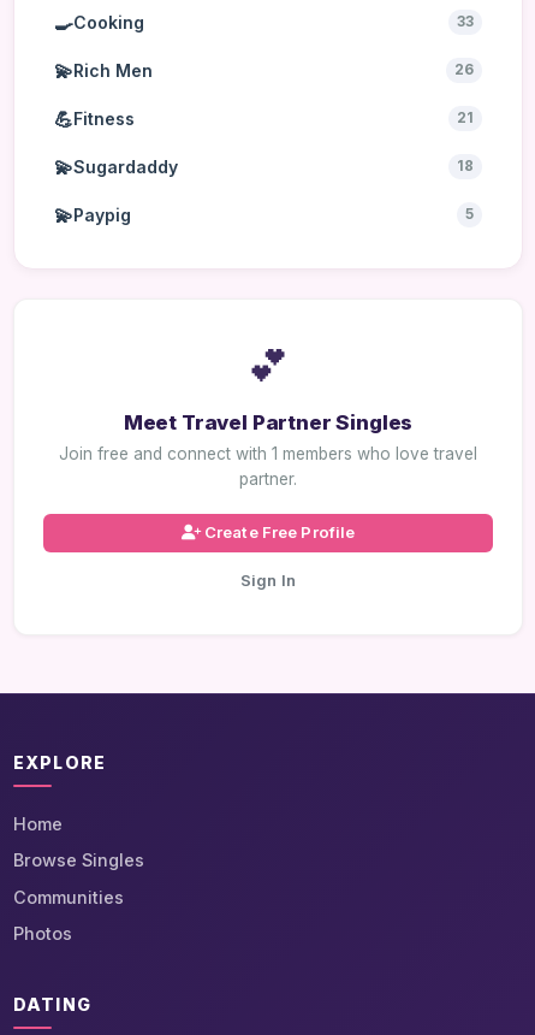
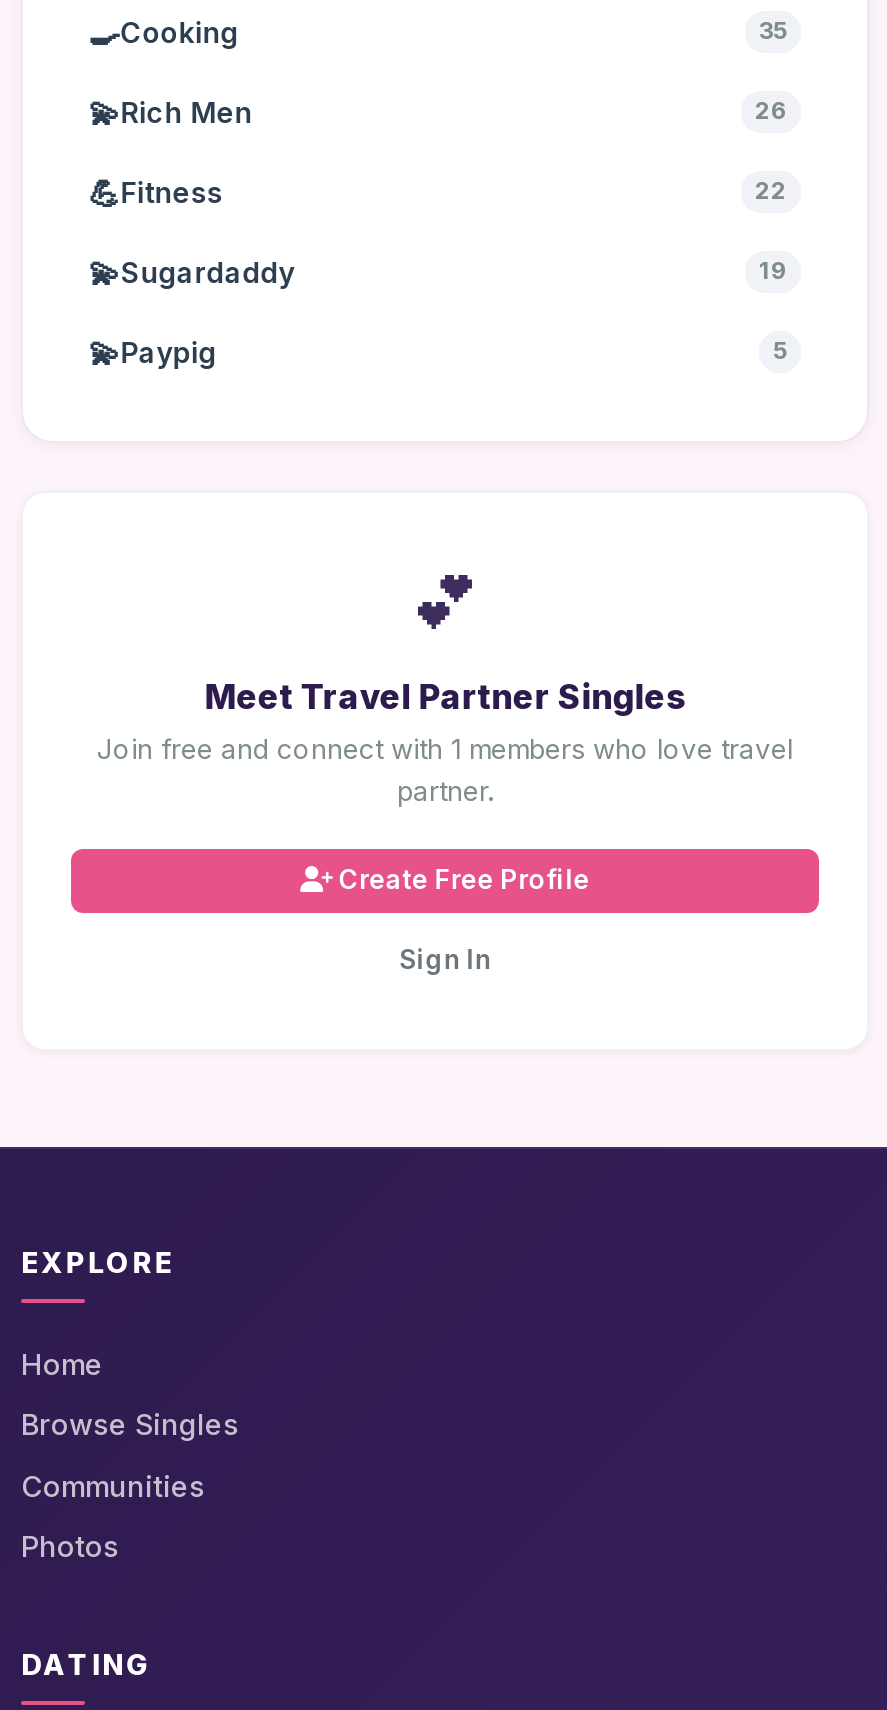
- 33
+ 35

- 21
+ 22

- 18
+ 19
